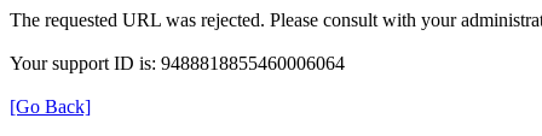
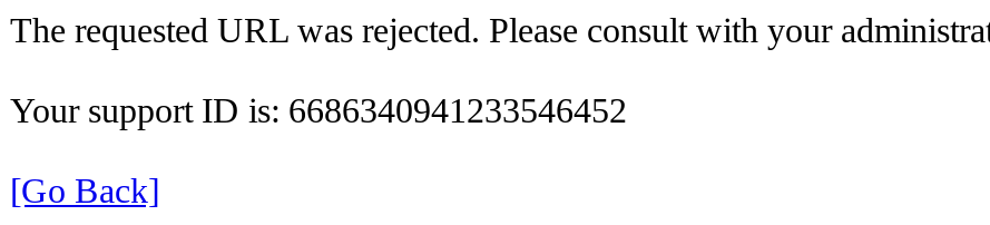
- Your support ID is: 9488818855460006064
+ Your support ID is: 6686340941233546452
